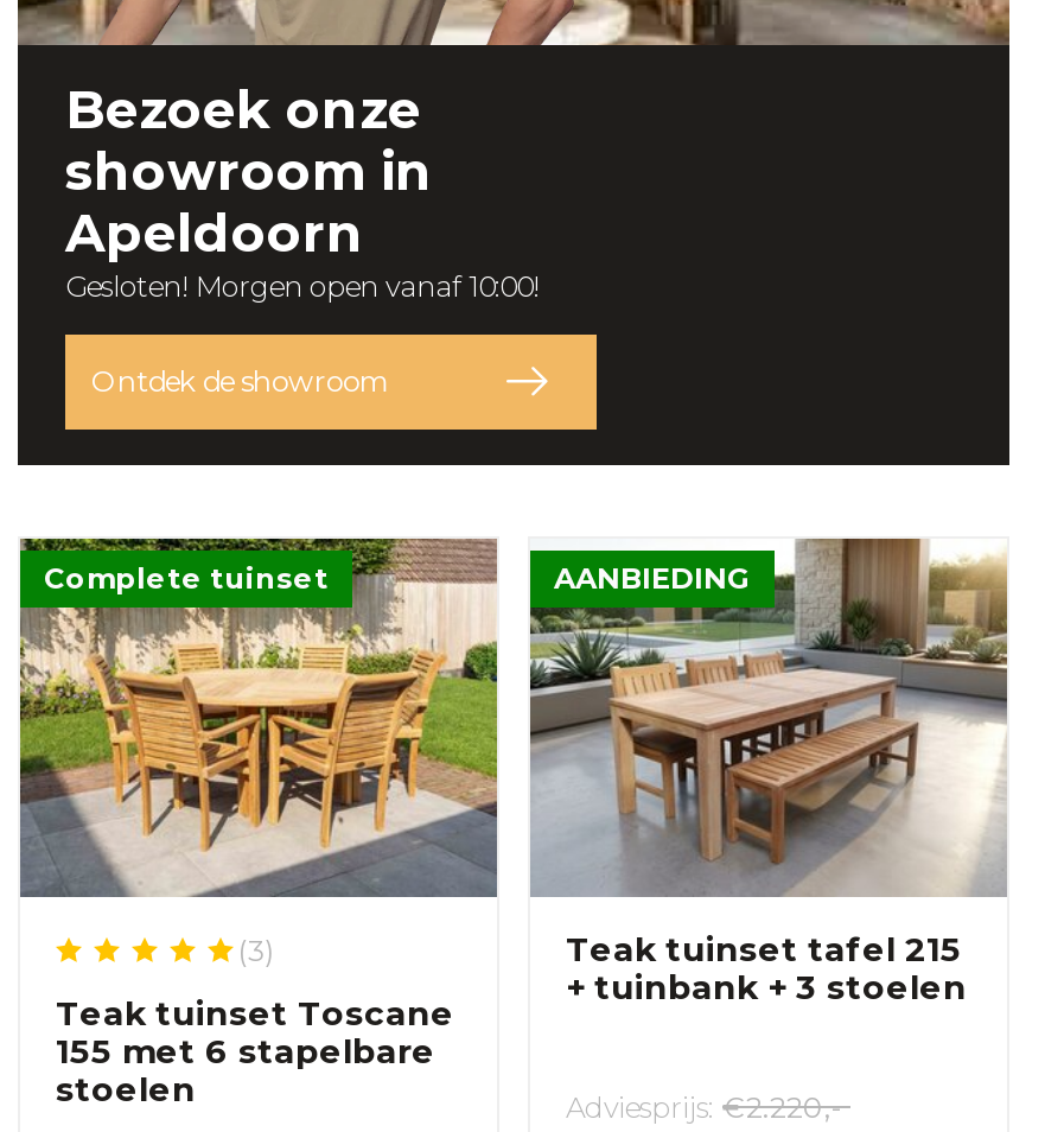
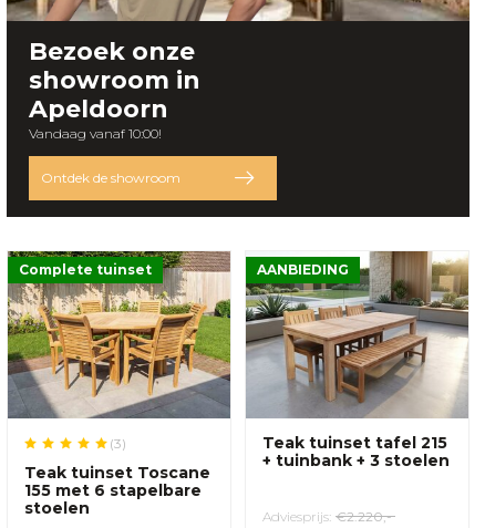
- Gesloten! Morgen open vanaf 10:00!
+ Vandaag vanaf 10:00!
